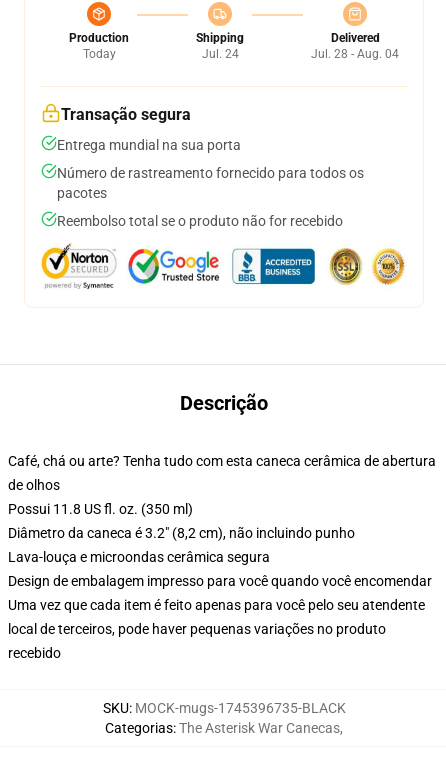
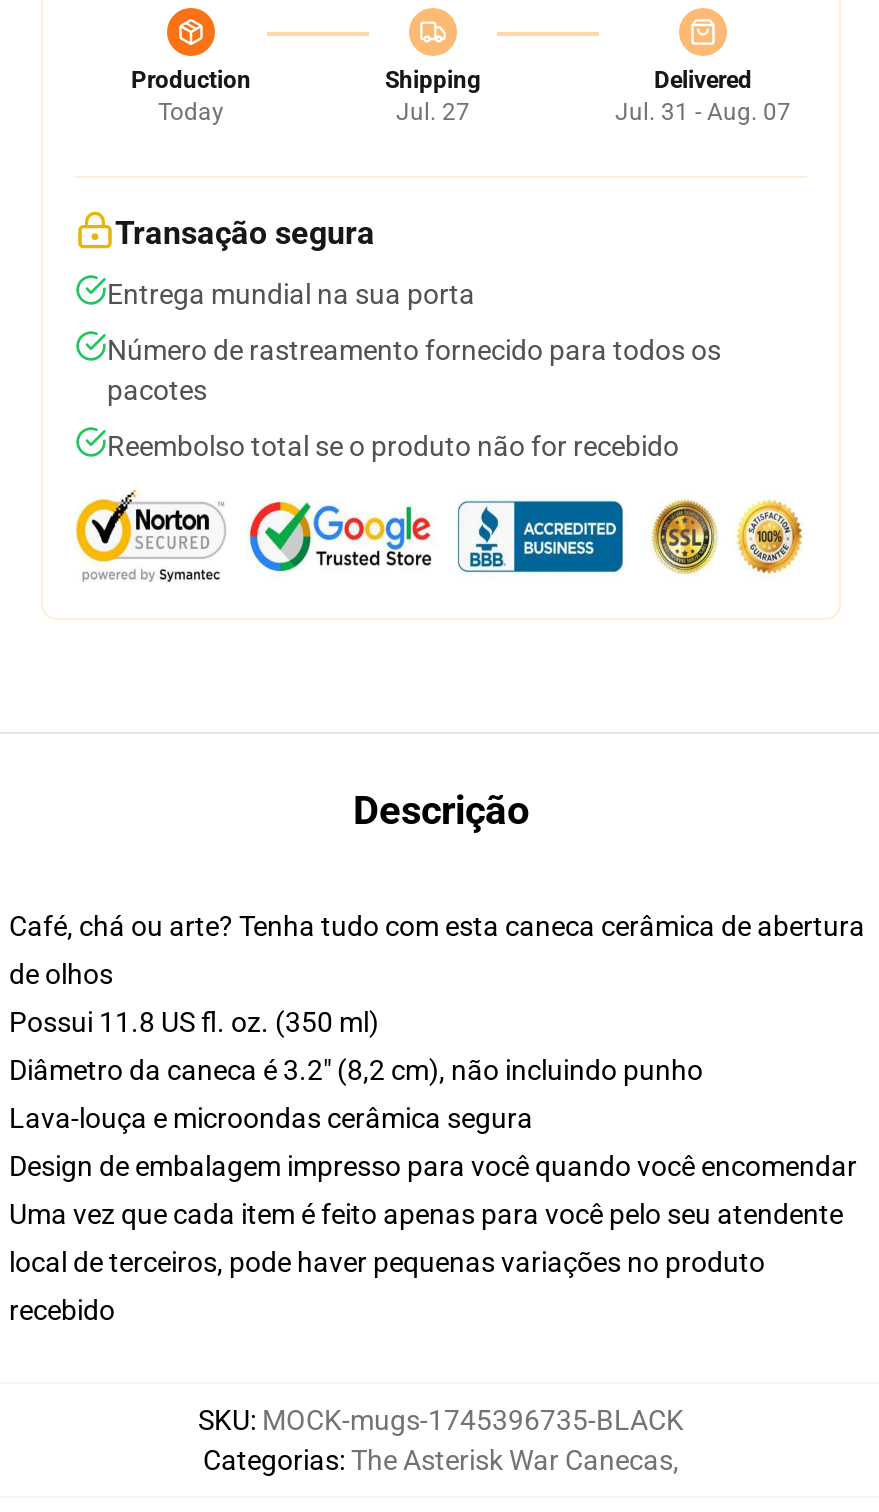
- Jul. 24
+ Jul. 27

- Jul. 28 - Aug. 04
+ Jul. 31 - Aug. 07
